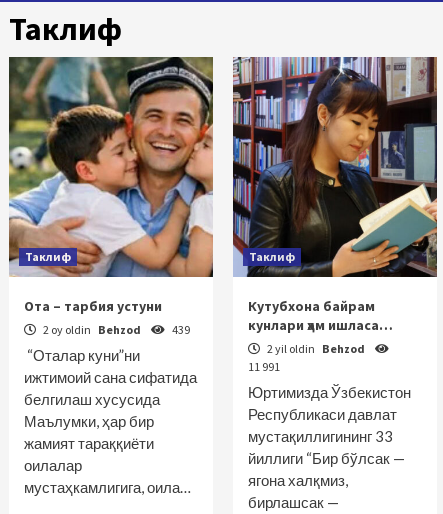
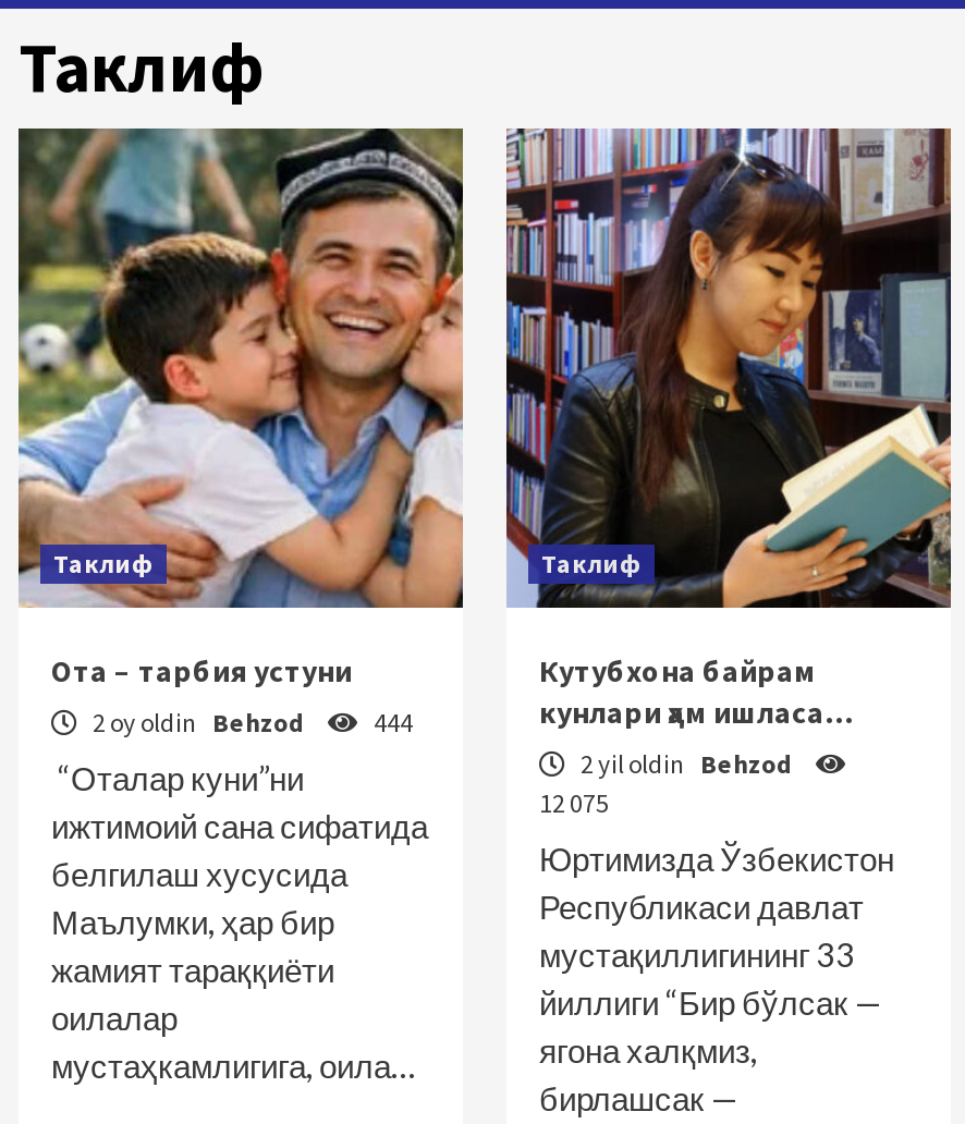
- 2 oy oldin Behzod 439
+ 2 oy oldin Behzod 444

- 11 991
+ 12 075
